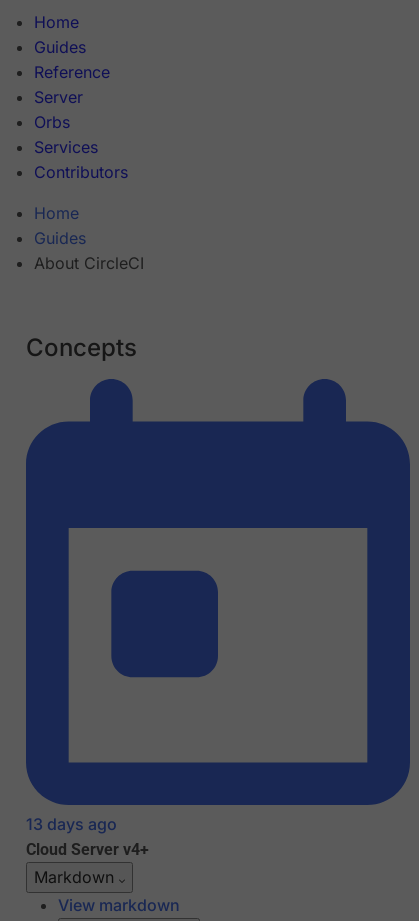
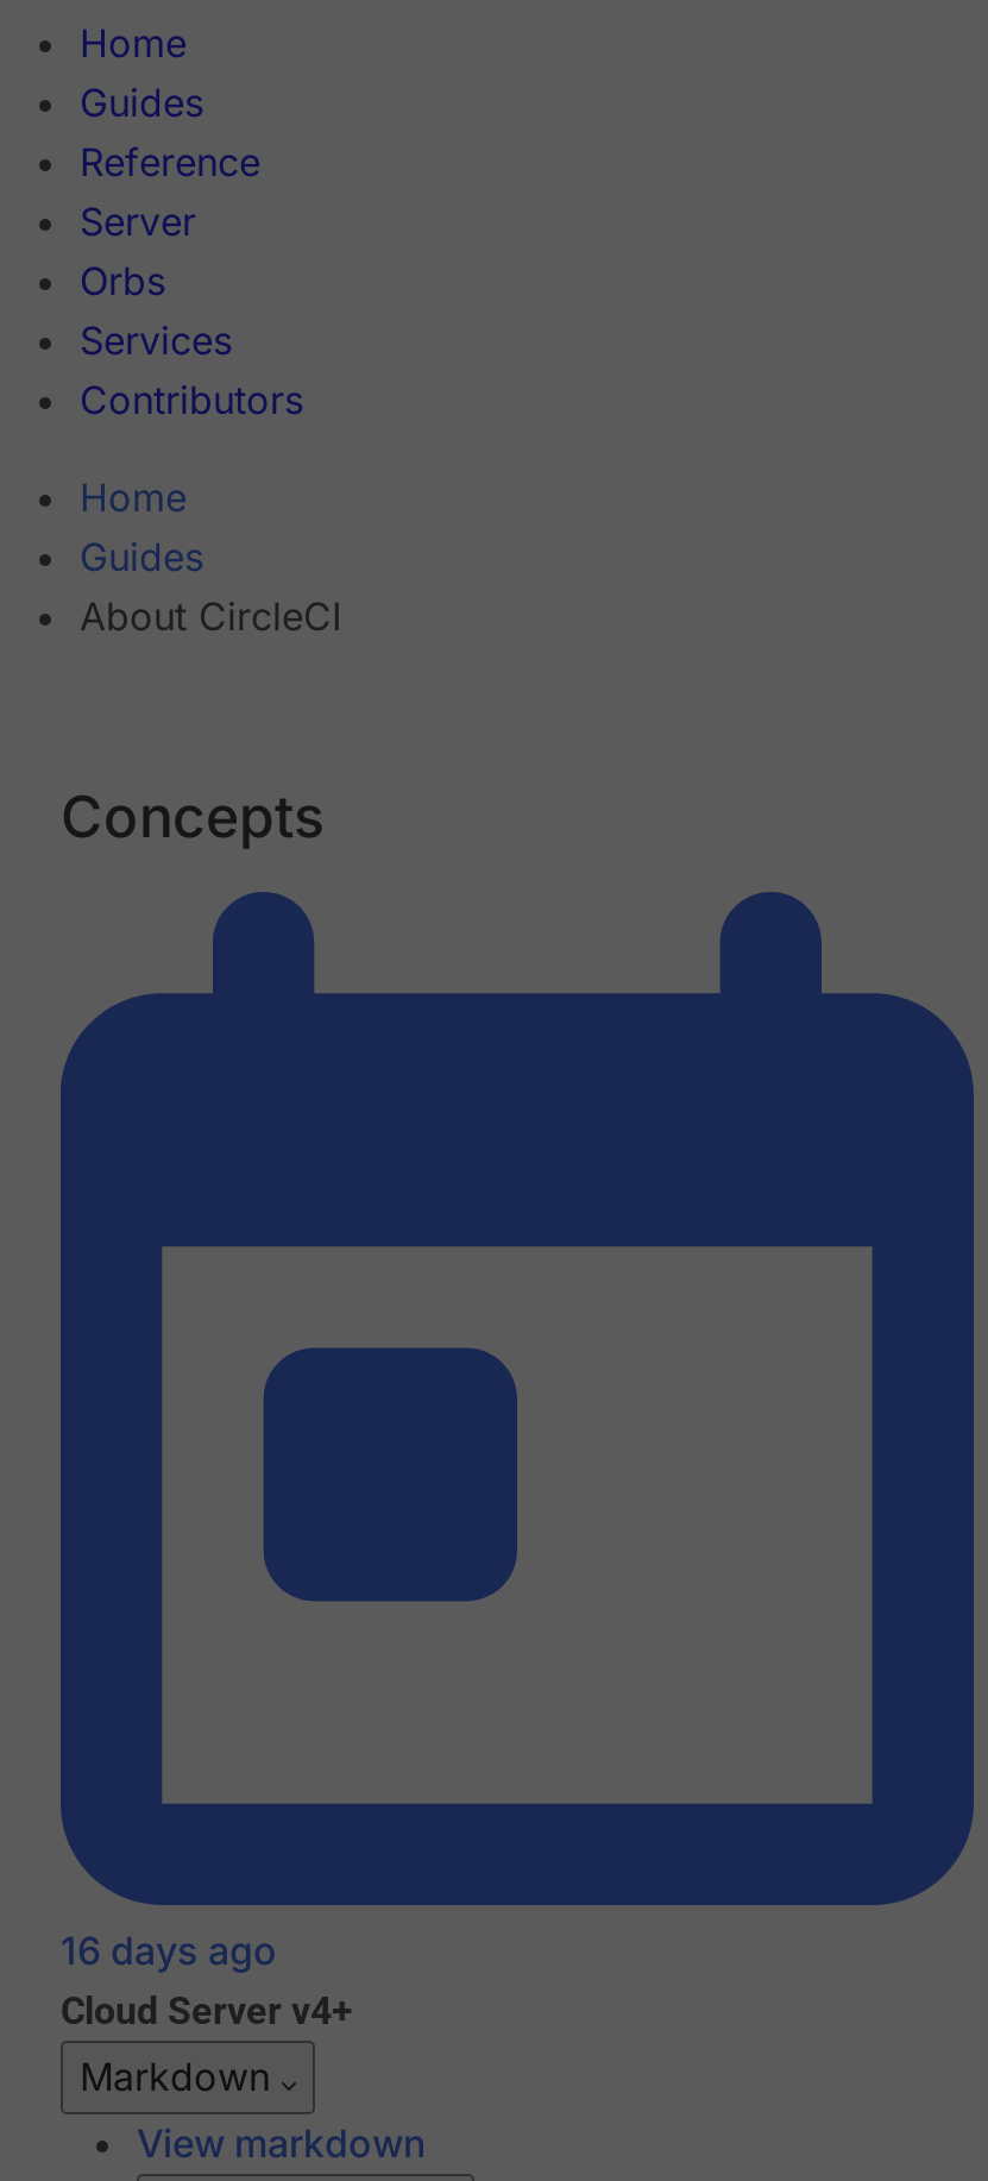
- 13 days ago
+ 16 days ago
